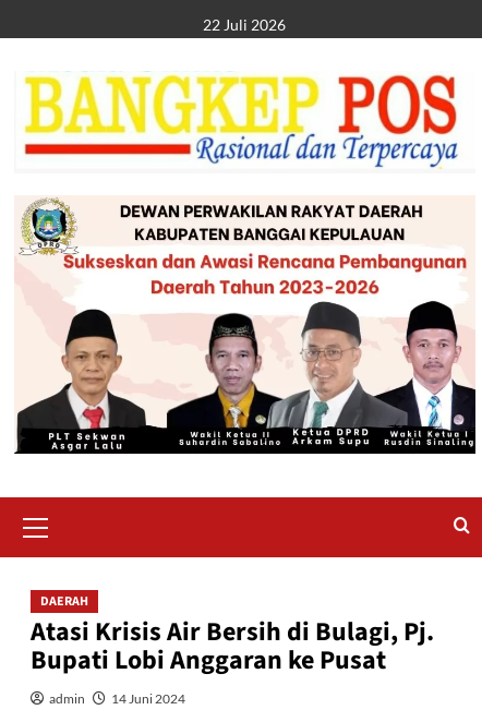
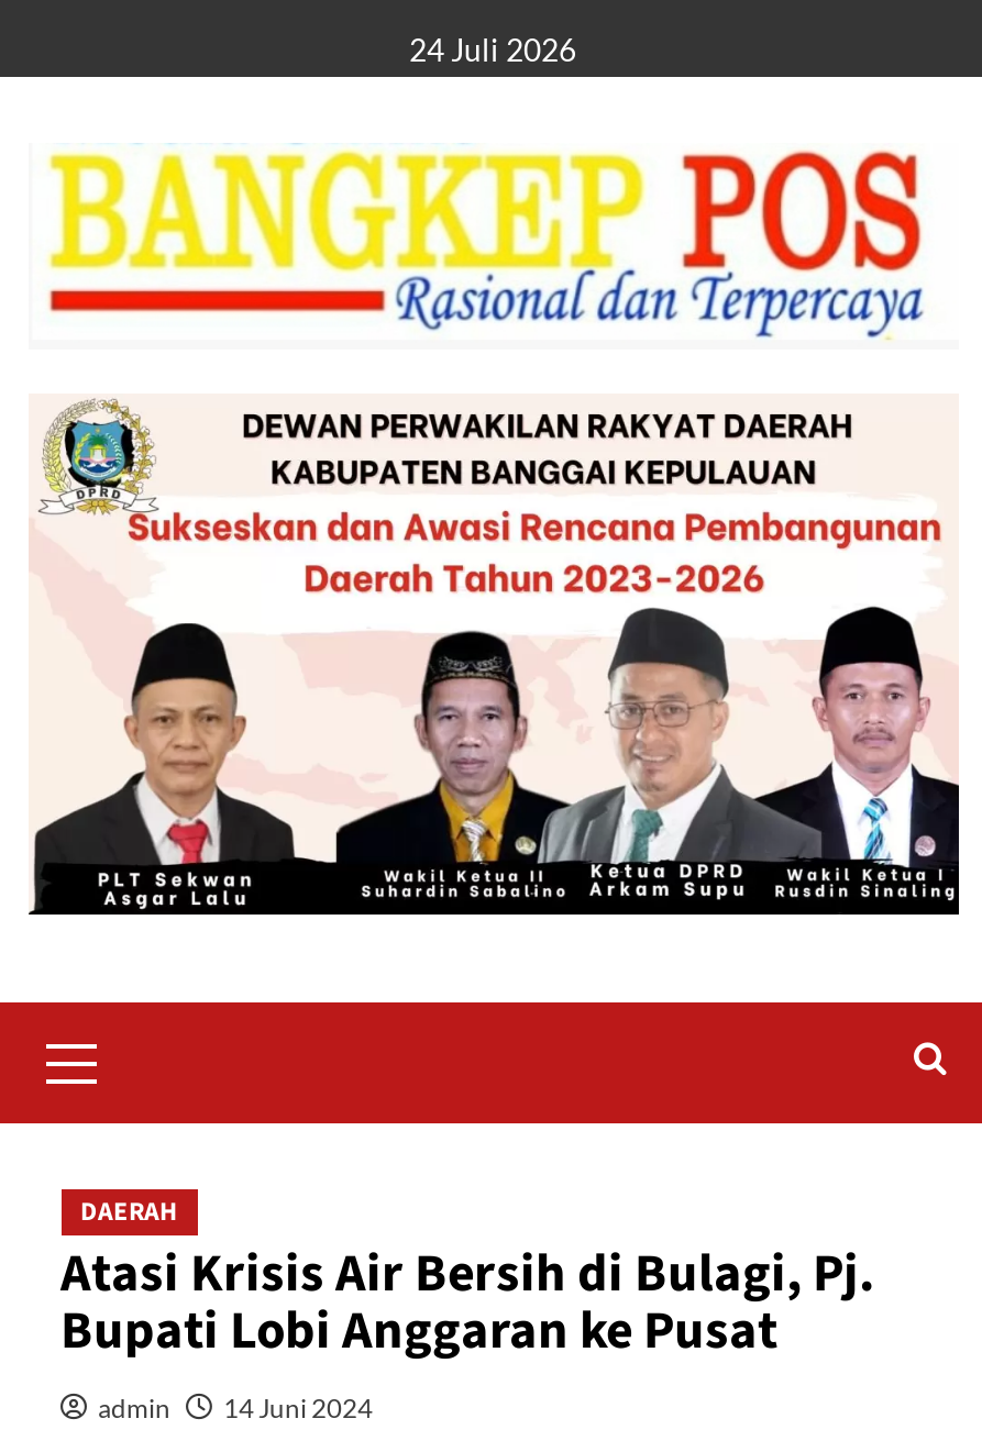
- 22 Juli 2026
+ 24 Juli 2026
